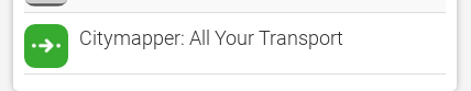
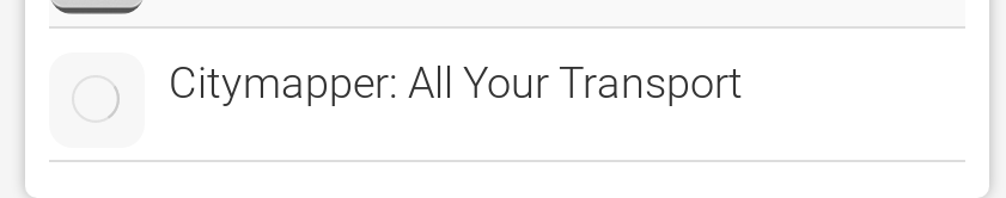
- [image]
